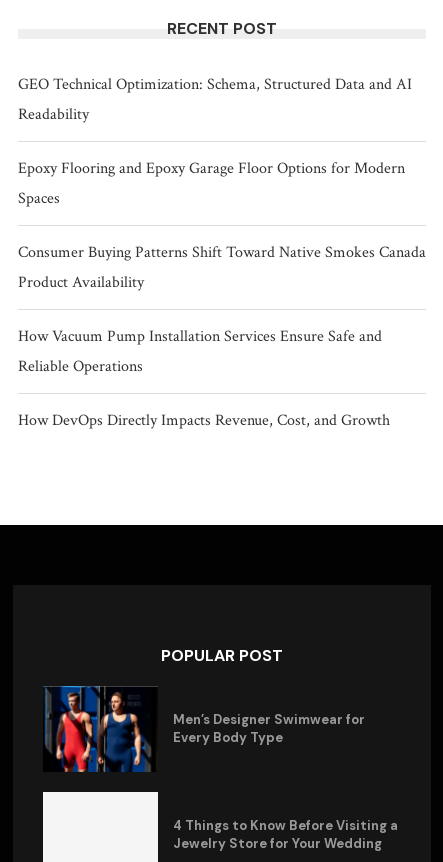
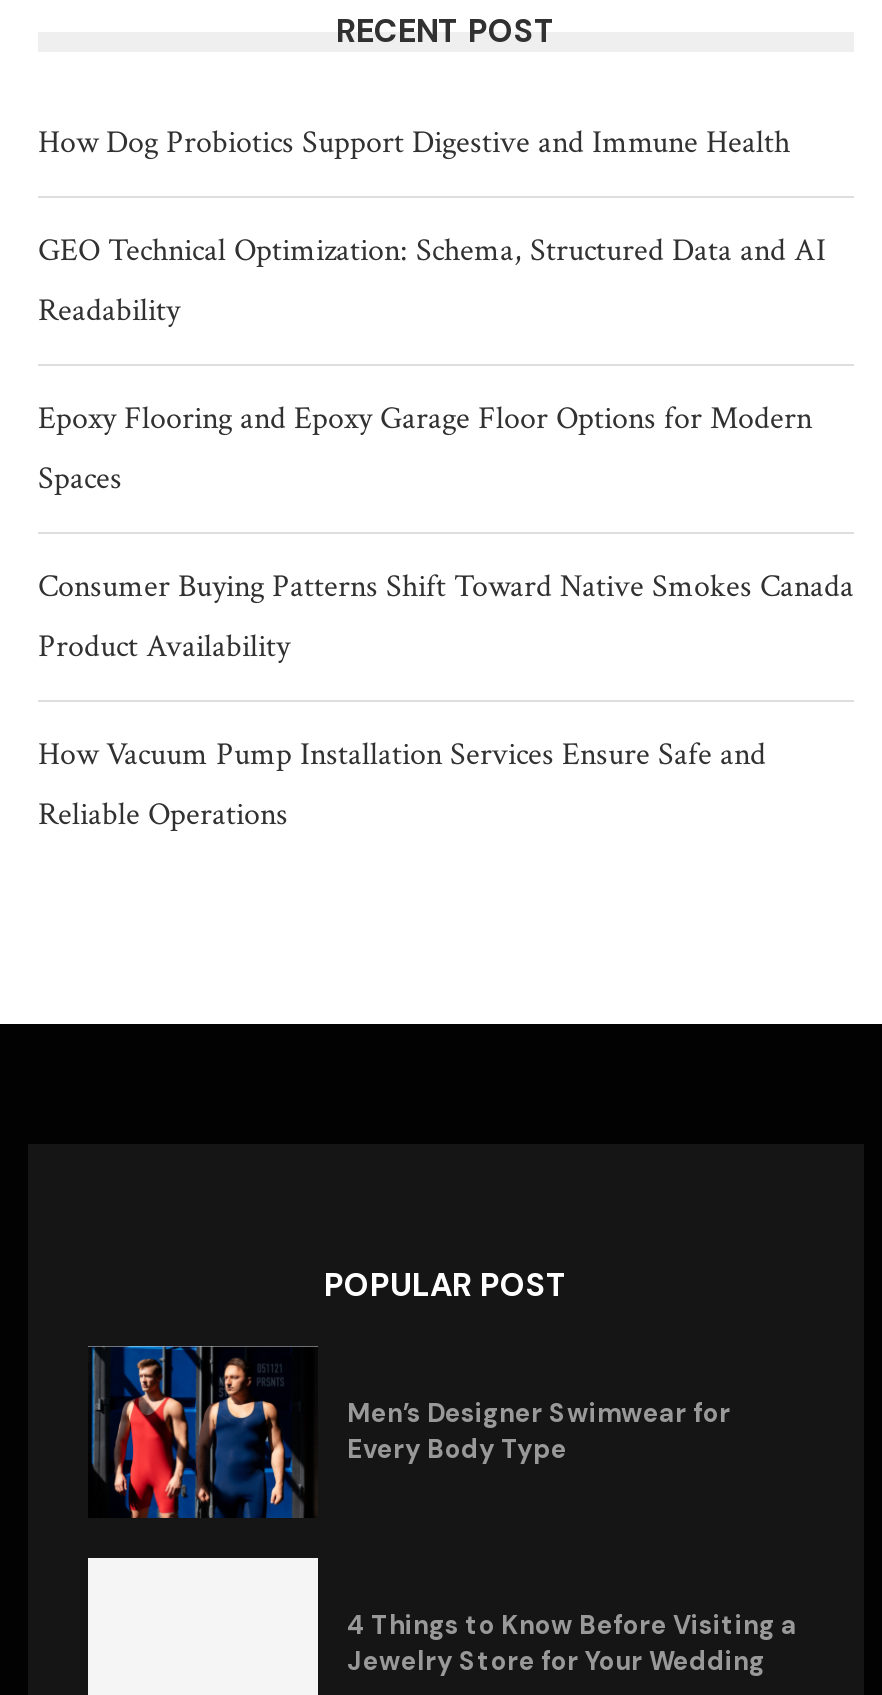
+ How Dog Probiotics Support Digestive and Immune Health

moved down: GEO Technical Optimization: Schema, Structured Data and AI | Readability | Epoxy Flooring and Epoxy Garage Floor Options for Modern | Spaces | Consumer Buying Patterns Shift Toward Native Smokes Canada | Product Availability | How Vacuum Pump Installation Services Ensure Safe and | Reliable Operations

- How DevOps Directly Impacts Revenue, Cost, and Growth
